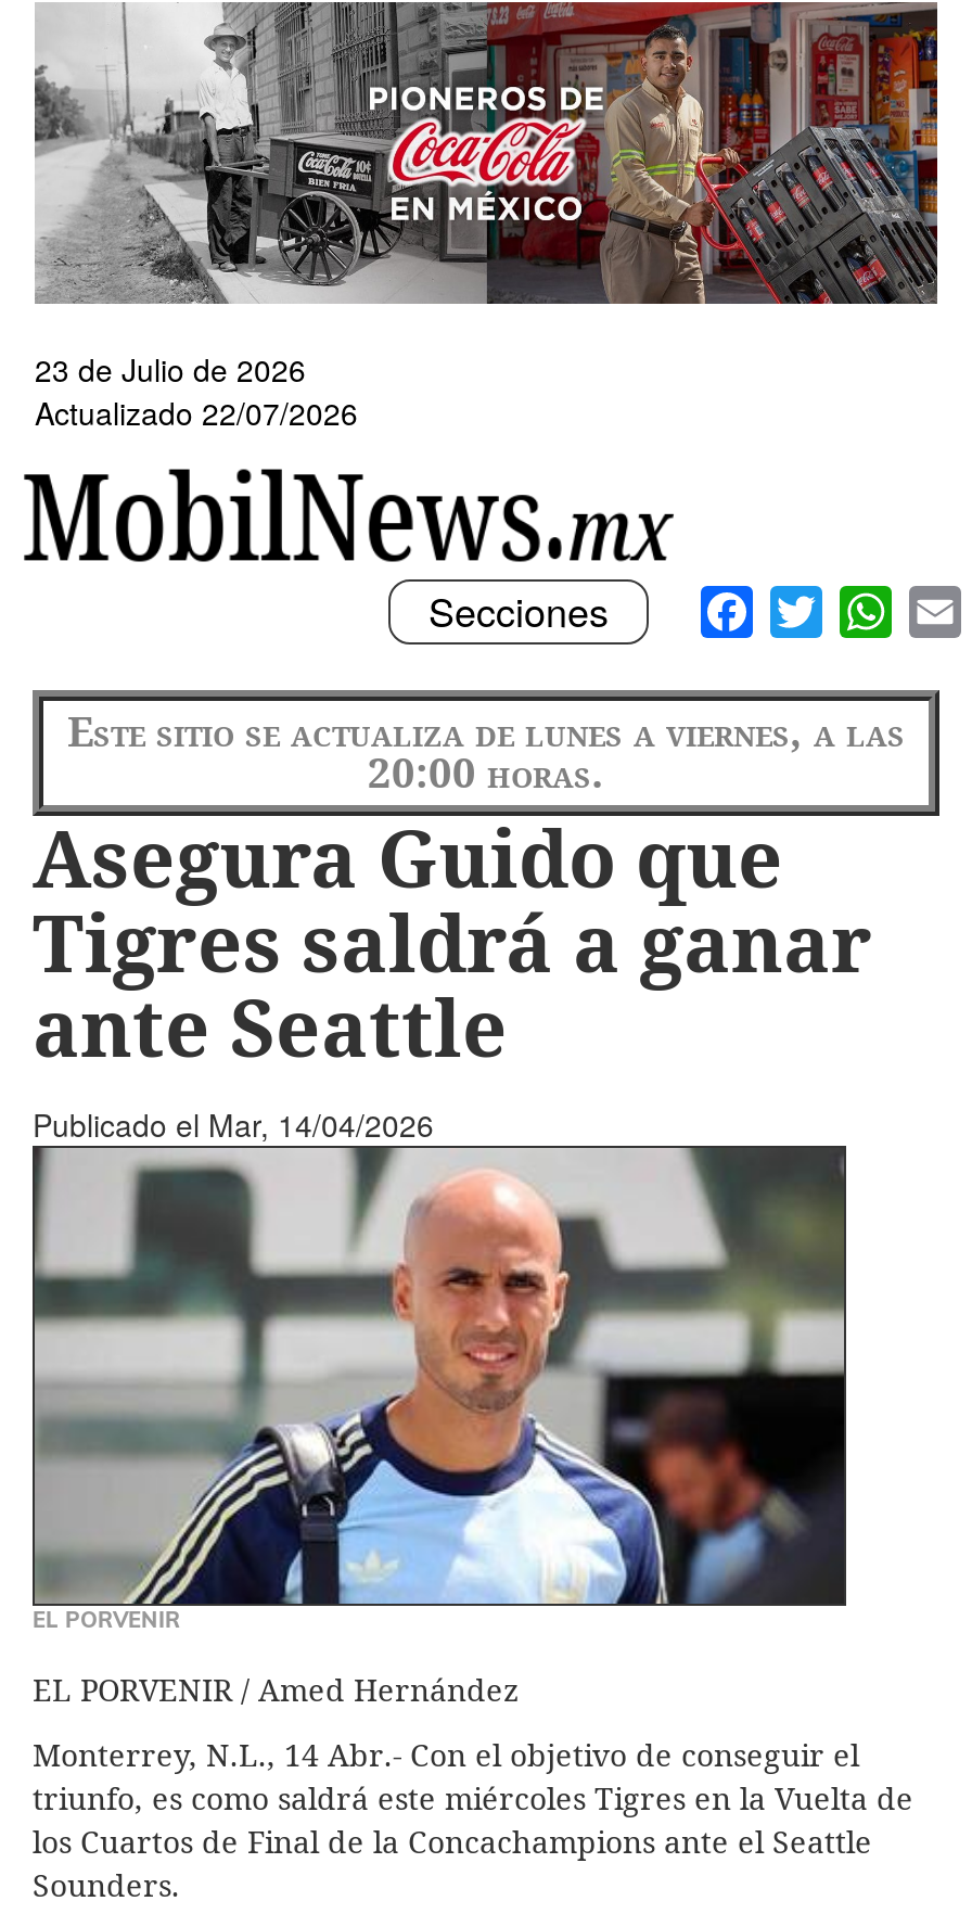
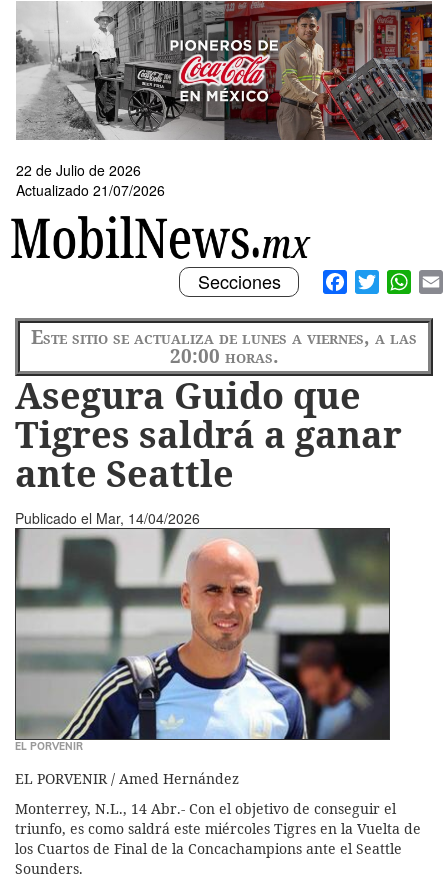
- 23 de Julio de 2026
+ 22 de Julio de 2026

- Actualizado 22/07/2026
+ Actualizado 21/07/2026
